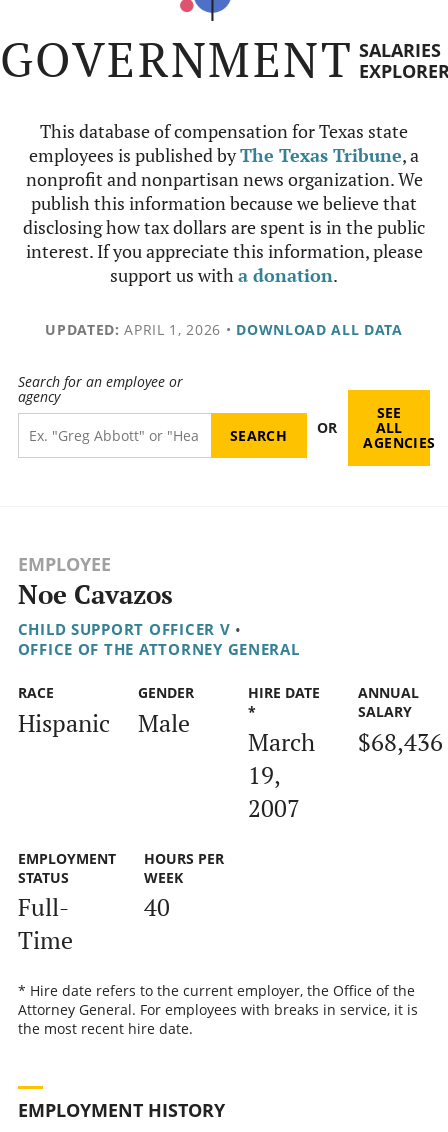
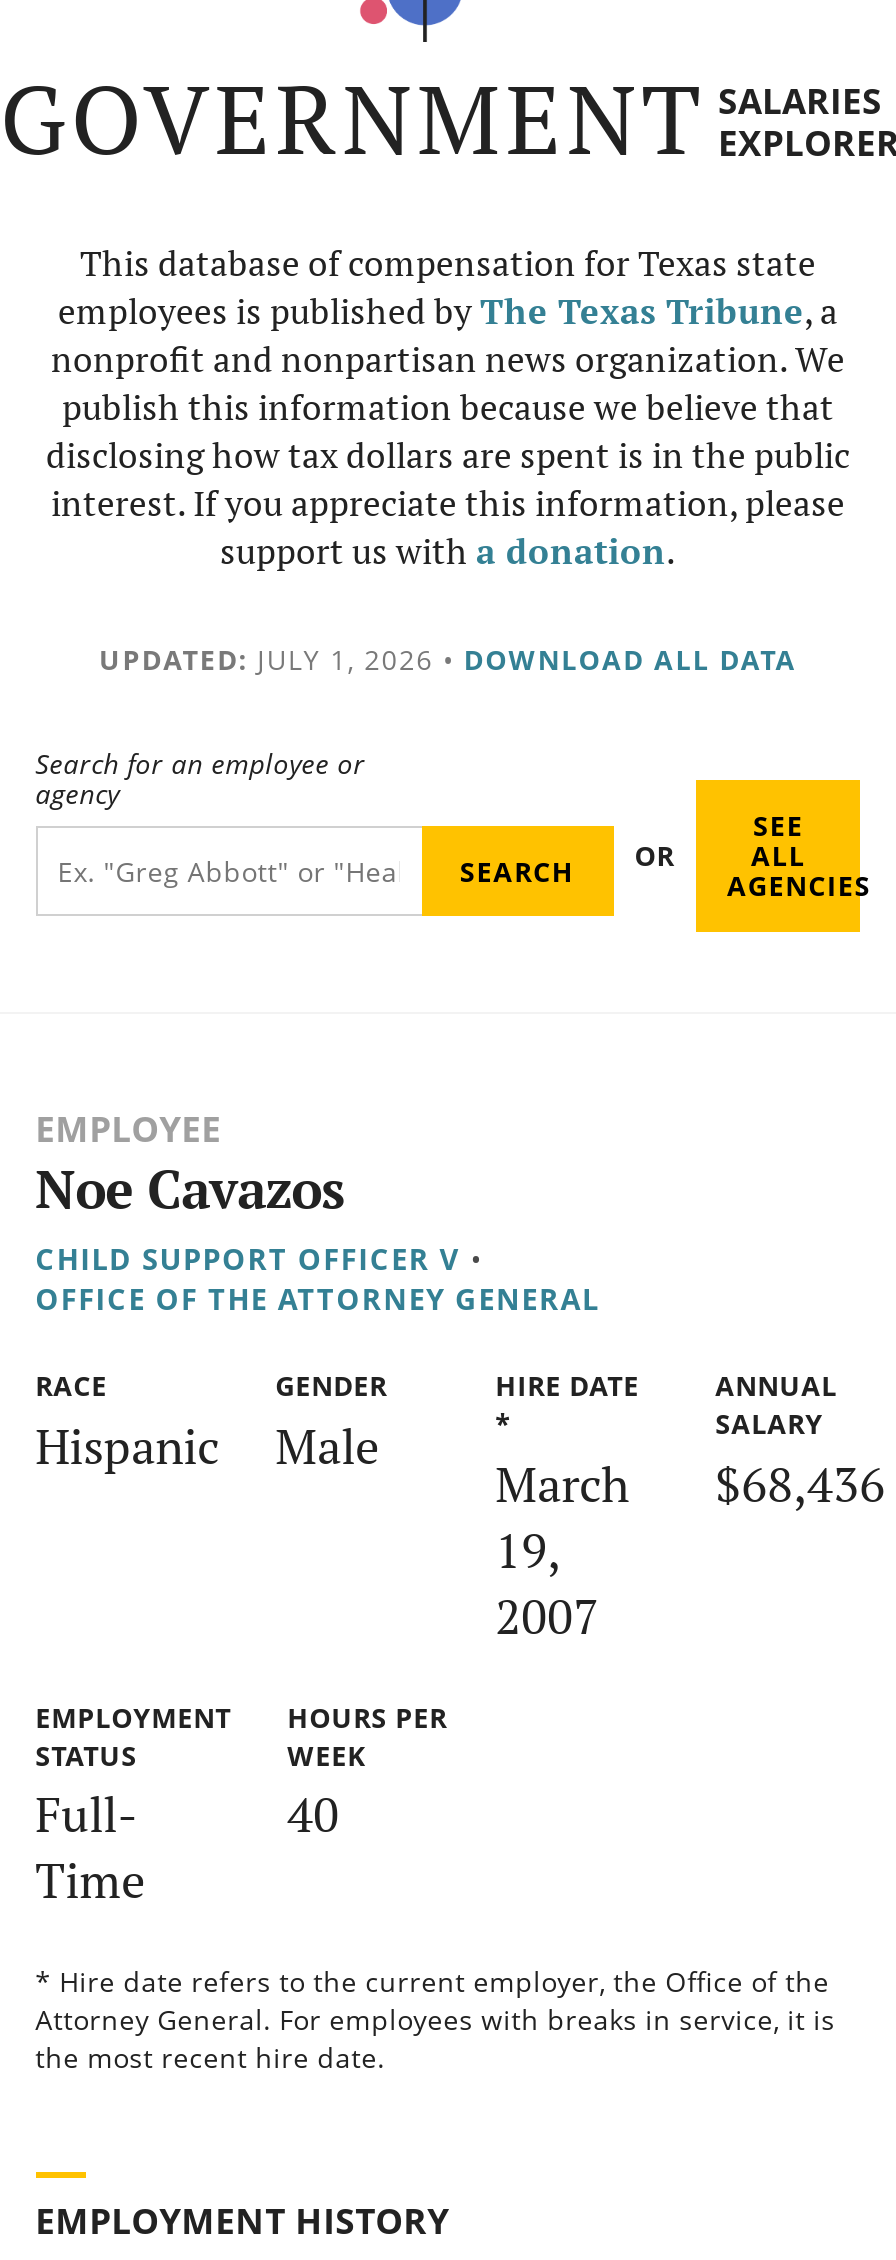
- UPDATED: APRIL 1, 2026 • DOWNLOAD ALL DATA
+ UPDATED: JULY 1, 2026 • DOWNLOAD ALL DATA
